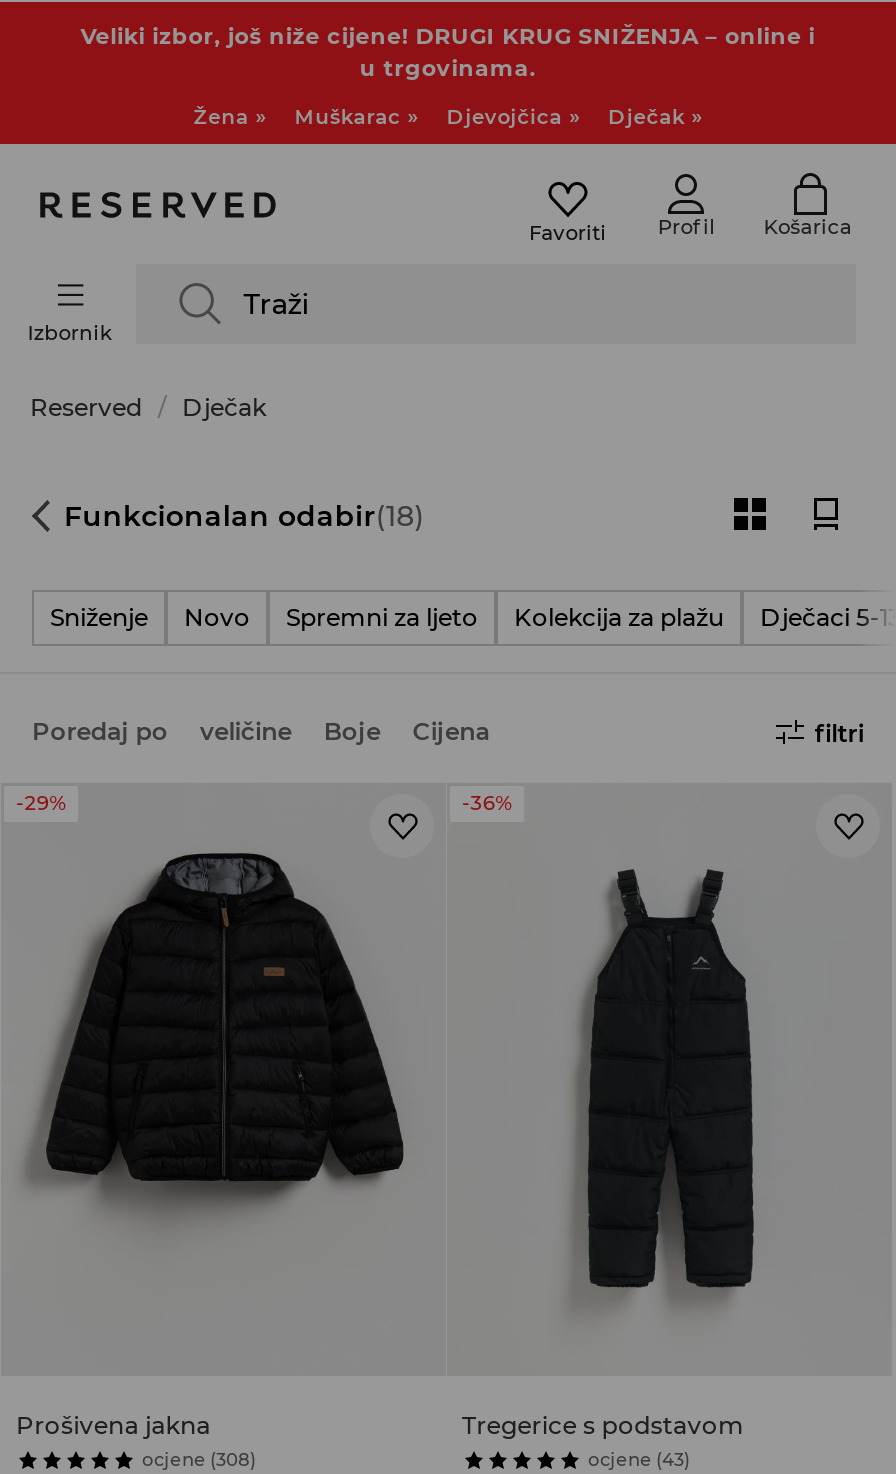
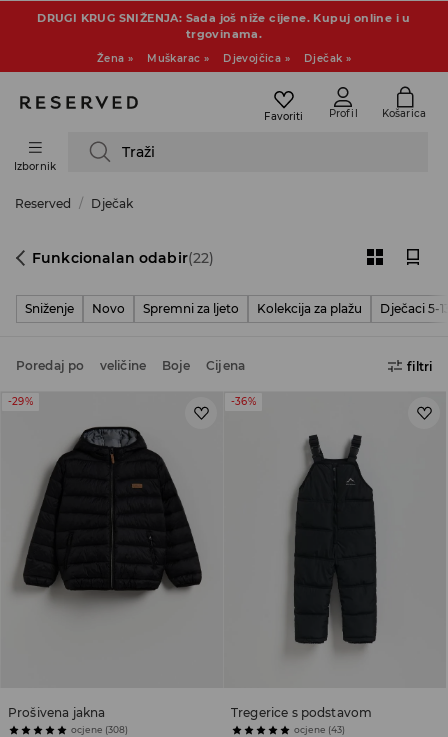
- Veliki izbor, još niže cijene! DRUGI KRUG SNIŽENJA – online i
- u trgovinama.
+ DRUGI KRUG SNIŽENJA: Sada još niže cijene. Kupuj online i u
+ trgovinama.

- Funkcionalan odabir(18)
+ Funkcionalan odabir(22)
